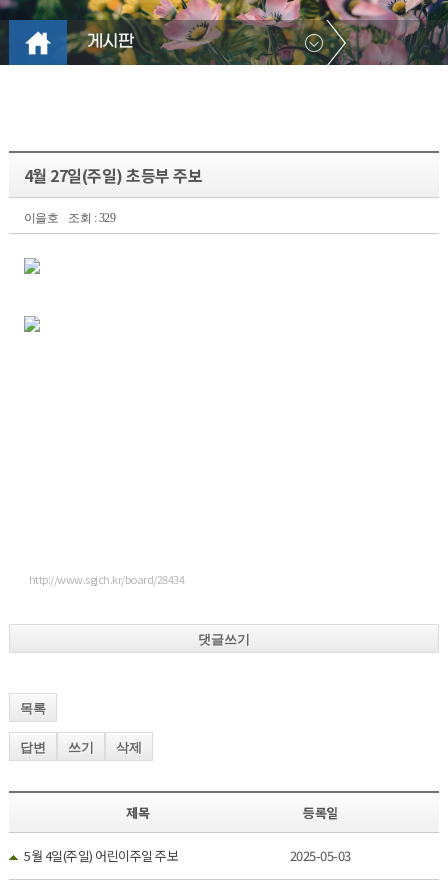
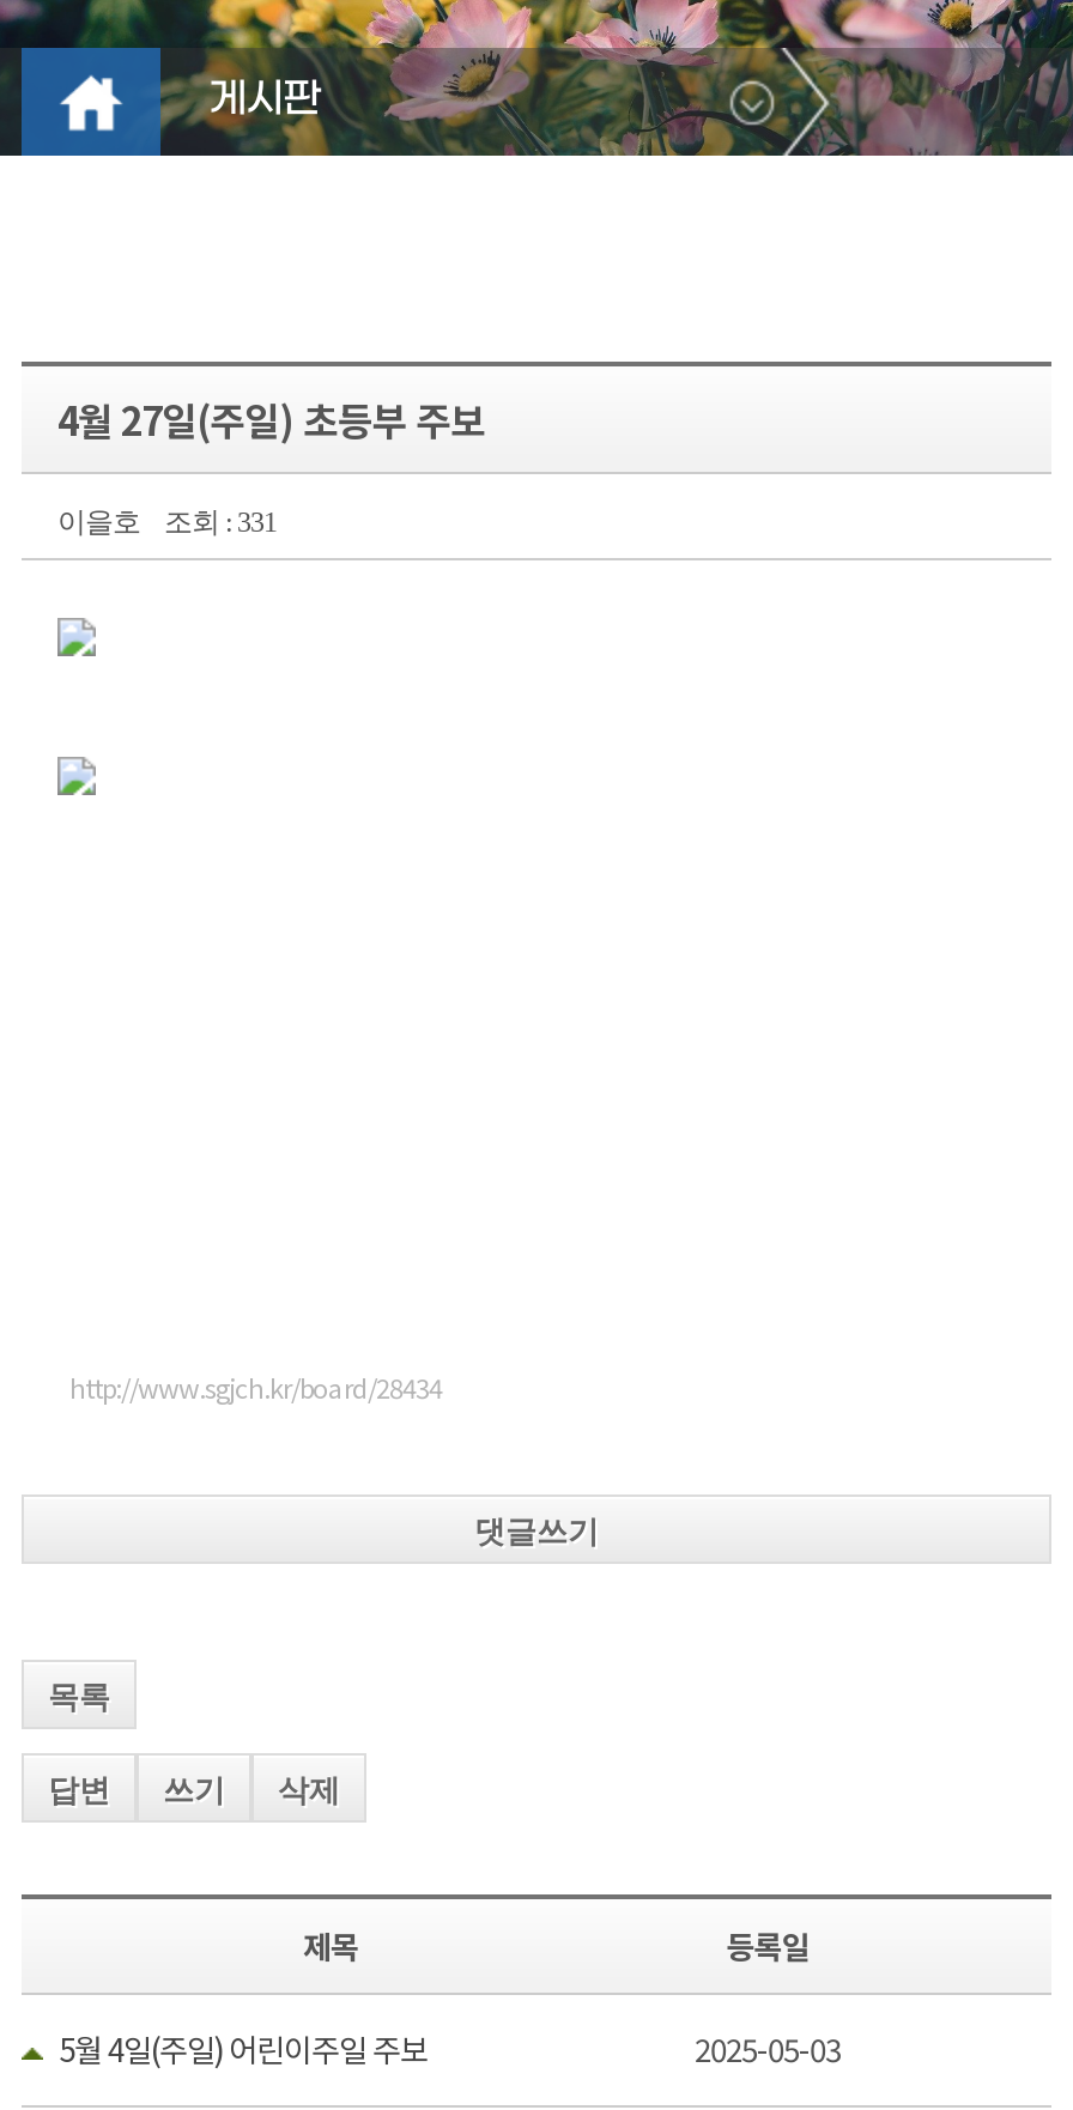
- 이을호 조회 : 329
+ 이을호 조회 : 331
